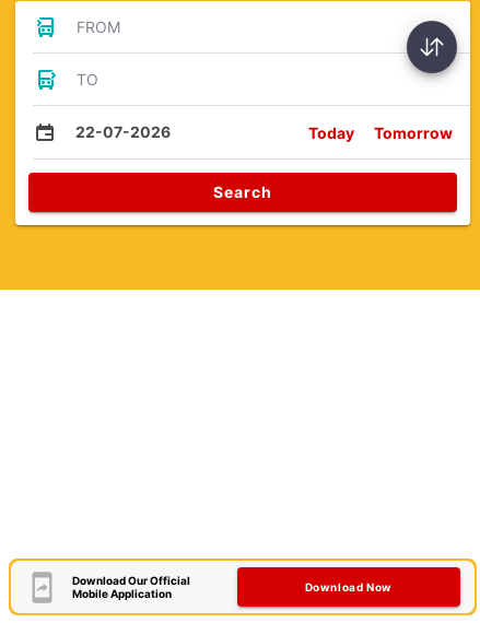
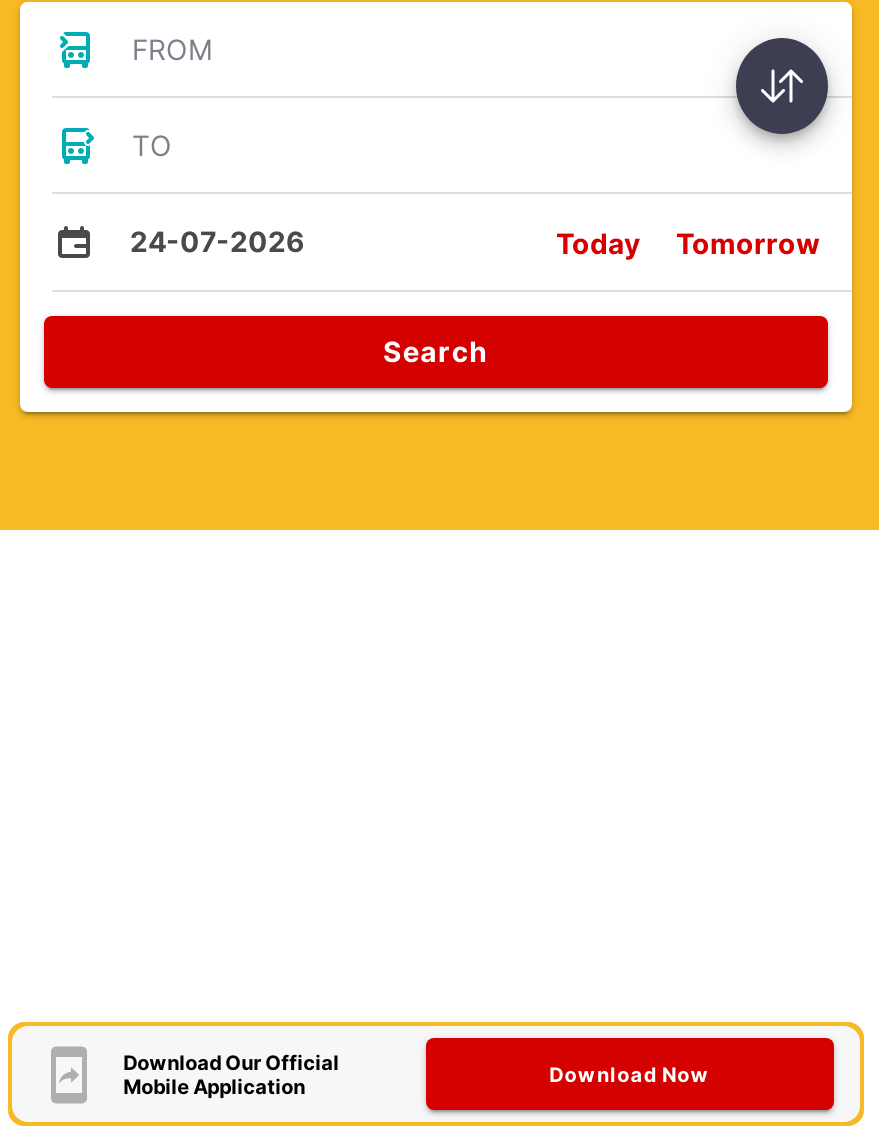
- 22-07-2026
+ 24-07-2026
